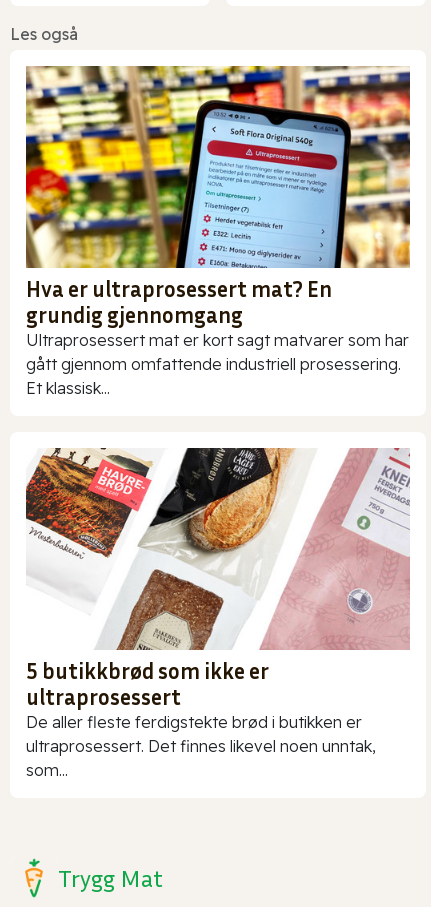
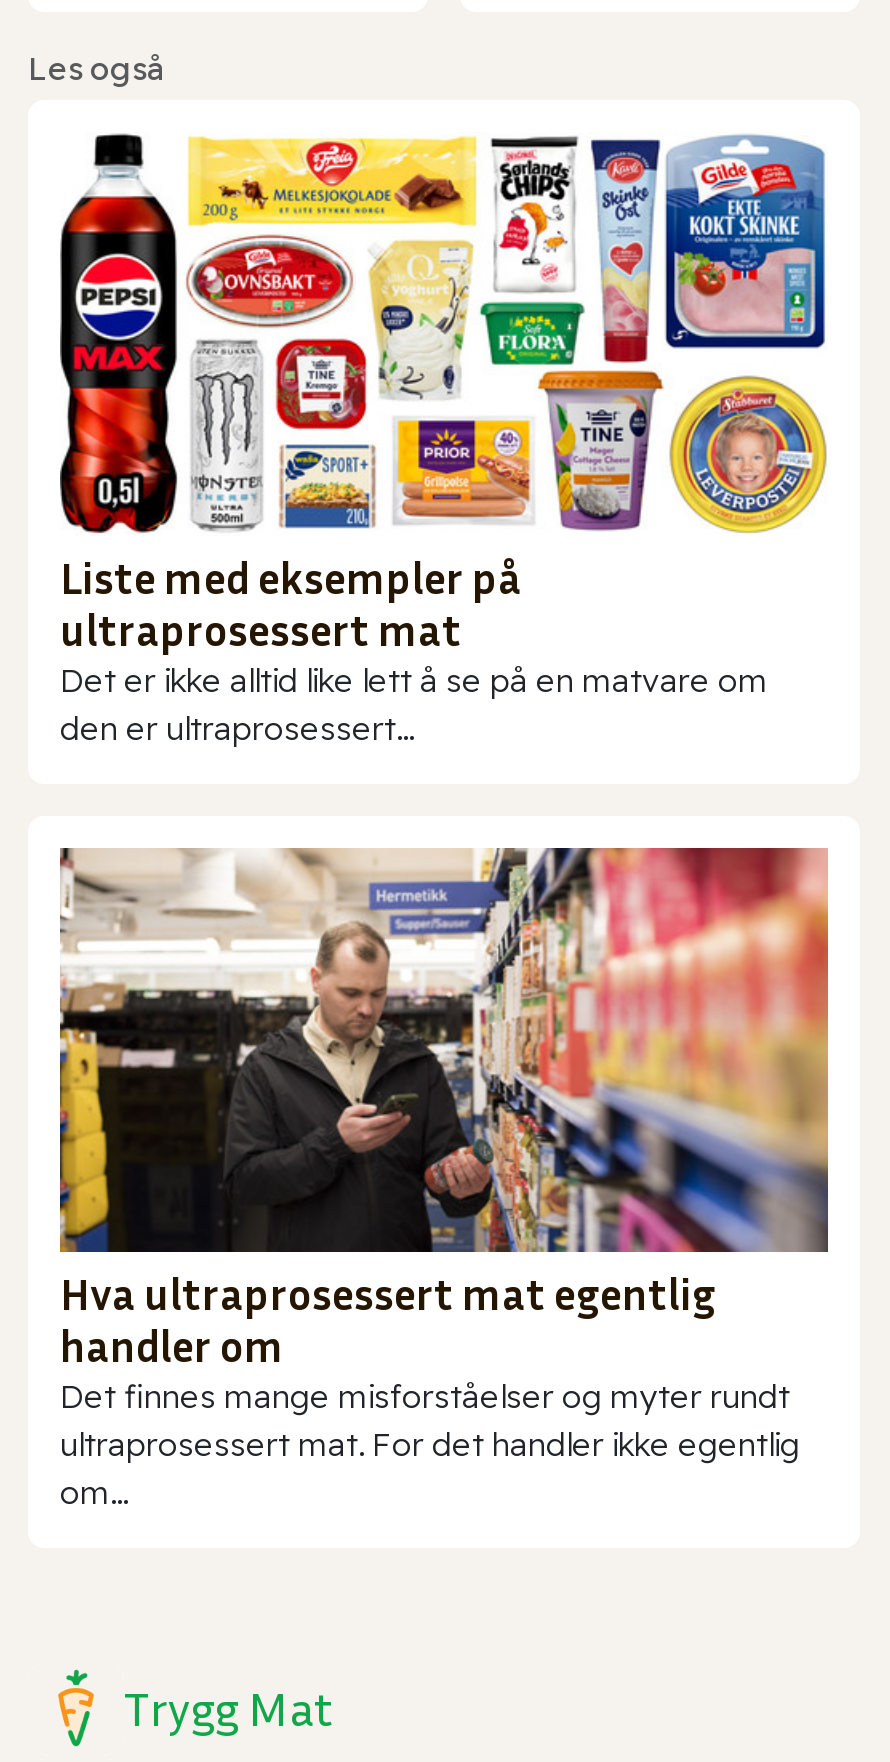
- [image]
- Hva er ultraprosessert mat? En
- grundig gjennomgang
- Ultraprosessert mat er kort sagt matvarer som har
- gått gjennom omfattende industriell prosessering.
- Et klassisk...
+ [image]
+ Liste med eksempler på
+ ultraprosessert mat
+ Det er ikke alltid like lett å se på en matvare om
+ den er ultraprosessert...

- [image]
- 5 butikkbrød som ikke er
- ultraprosessert
- De aller fleste ferdigstekte brød i butikken er
- ultraprosessert. Det finnes likevel noen unntak,
- som...
+ [image]
+ Hva ultraprosessert mat egentlig
+ handler om
+ Det finnes mange misforståelser og myter rundt
+ ultraprosessert mat. For det handler ikke egentlig
+ om...
